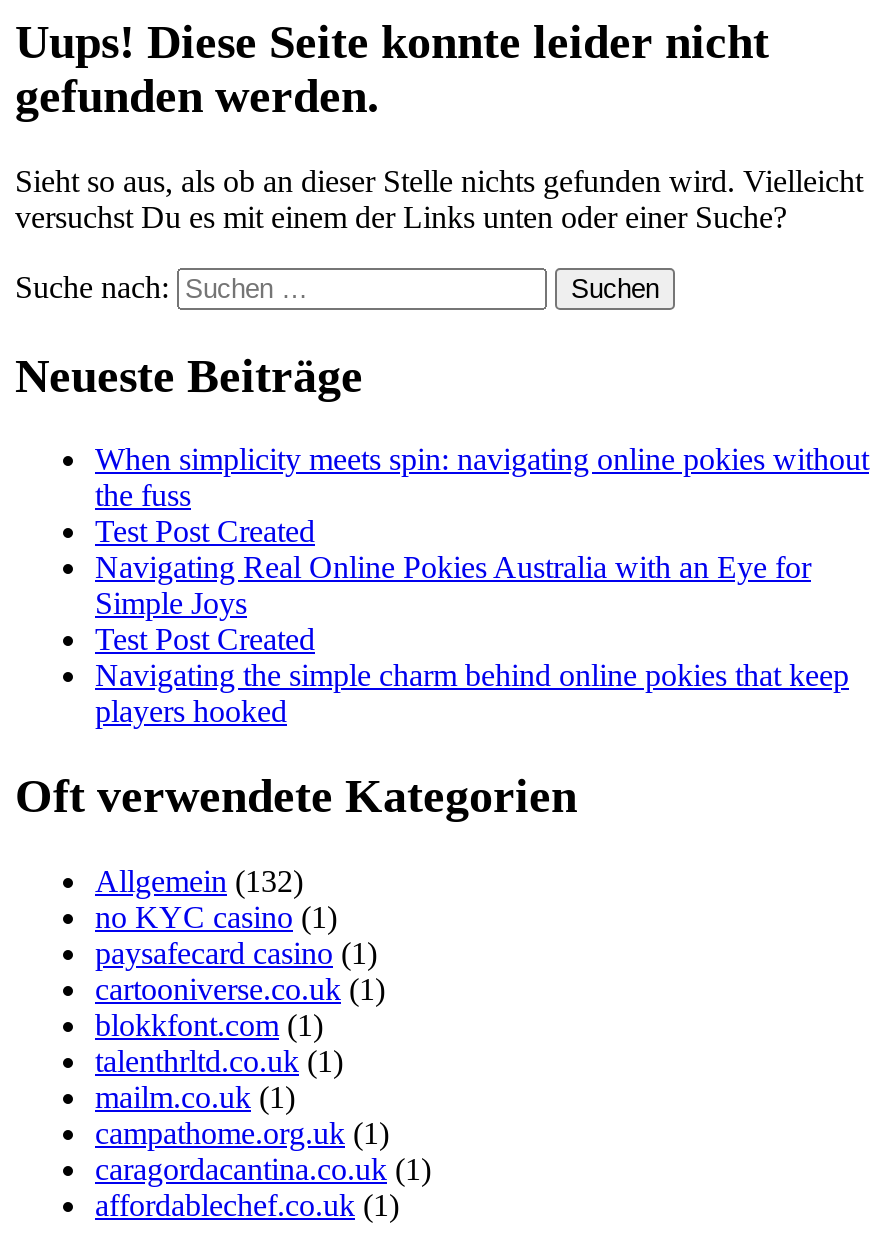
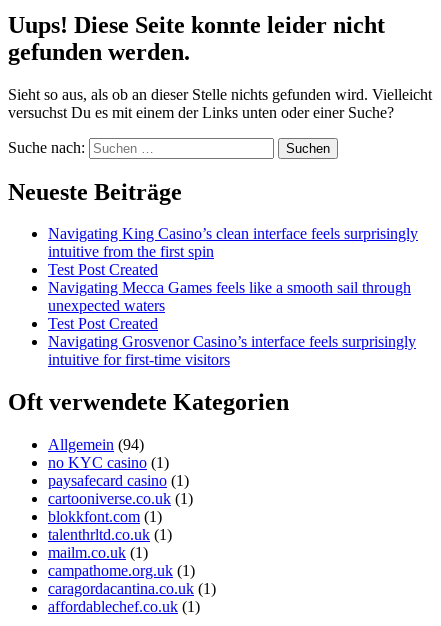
- When simplicity meets spin: navigating online pokies without
- the fuss
+ Navigating King Casino’s clean interface feels surprisingly
+ intuitive from the first spin

- Navigating Real Online Pokies Australia with an Eye for
- Simple Joys
+ Navigating Mecca Games feels like a smooth sail through
+ unexpected waters

- Navigating the simple charm behind online pokies that keep
- players hooked
+ Navigating Grosvenor Casino’s interface feels surprisingly
+ intuitive for first-time visitors

- Allgemein (132)
+ Allgemein (94)
